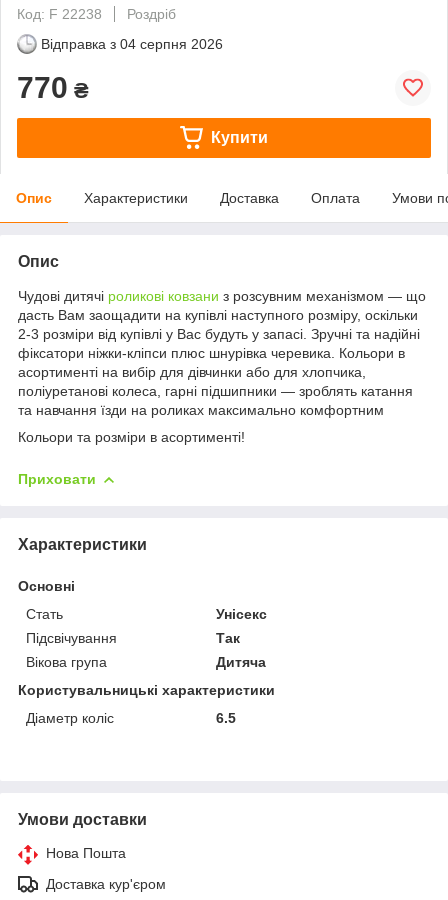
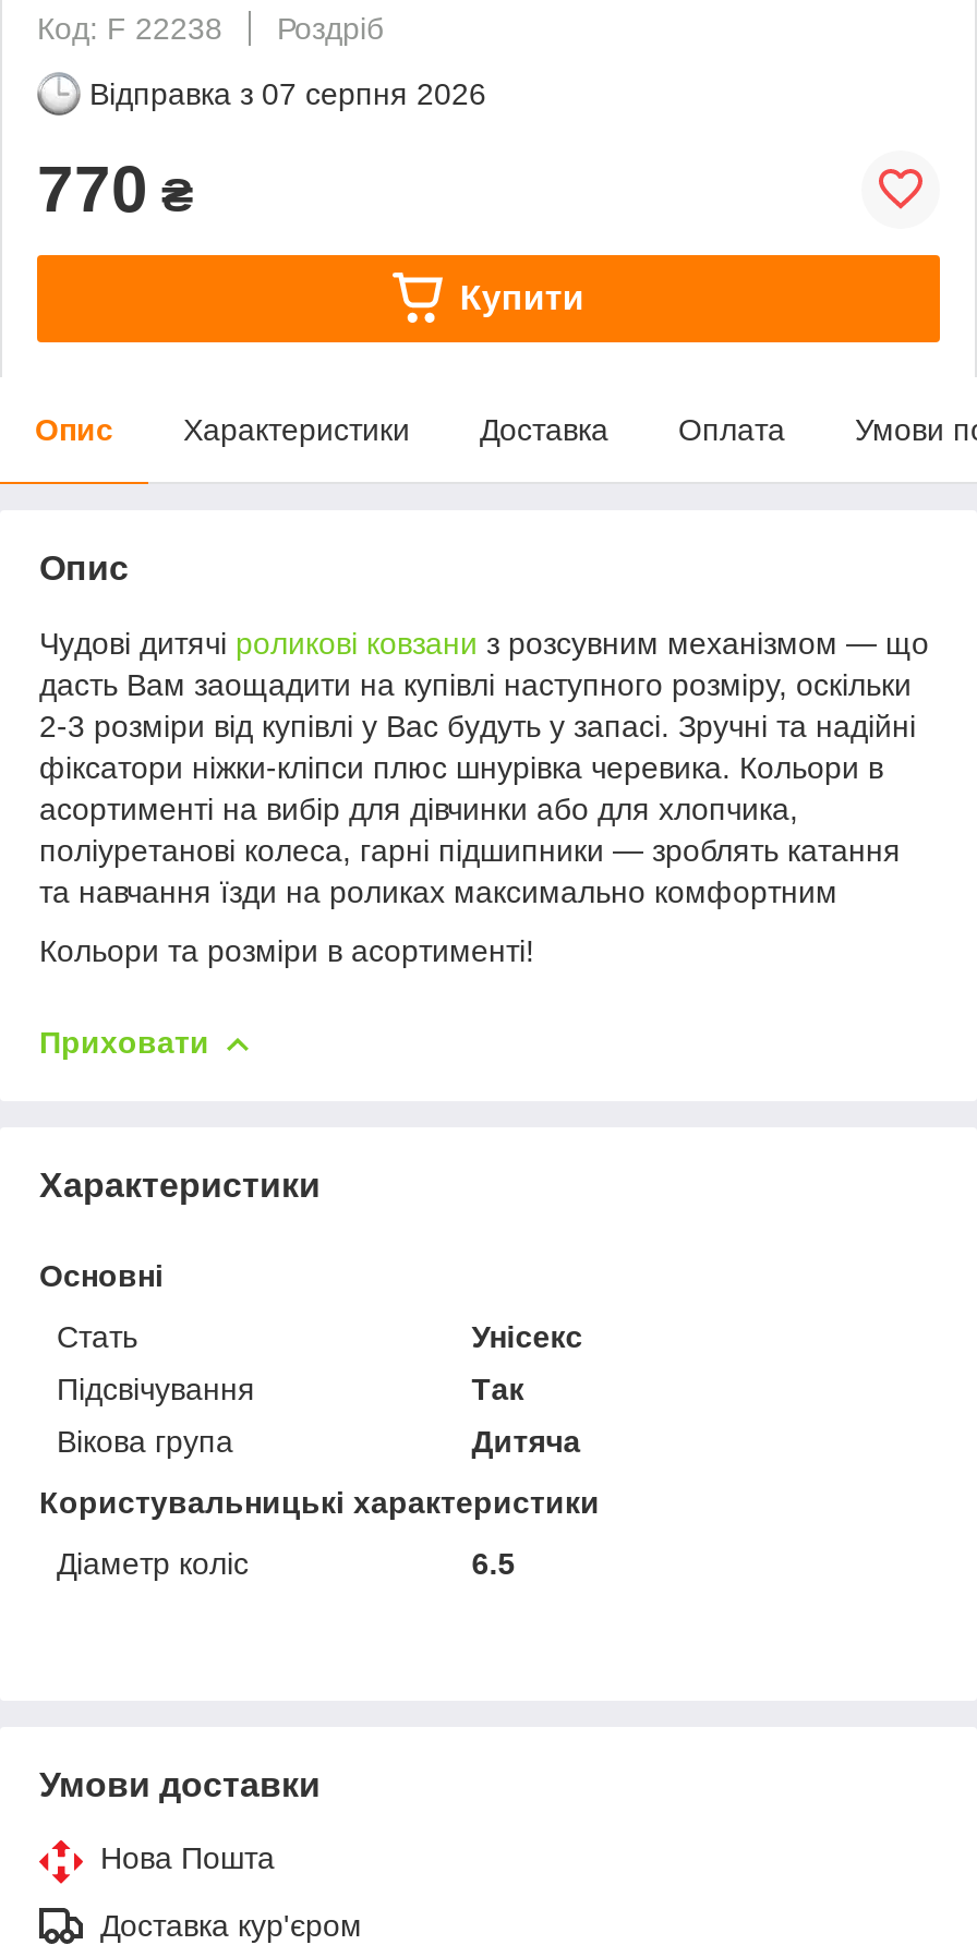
- Відправка з 04 серпня 2026
+ Відправка з 07 серпня 2026
